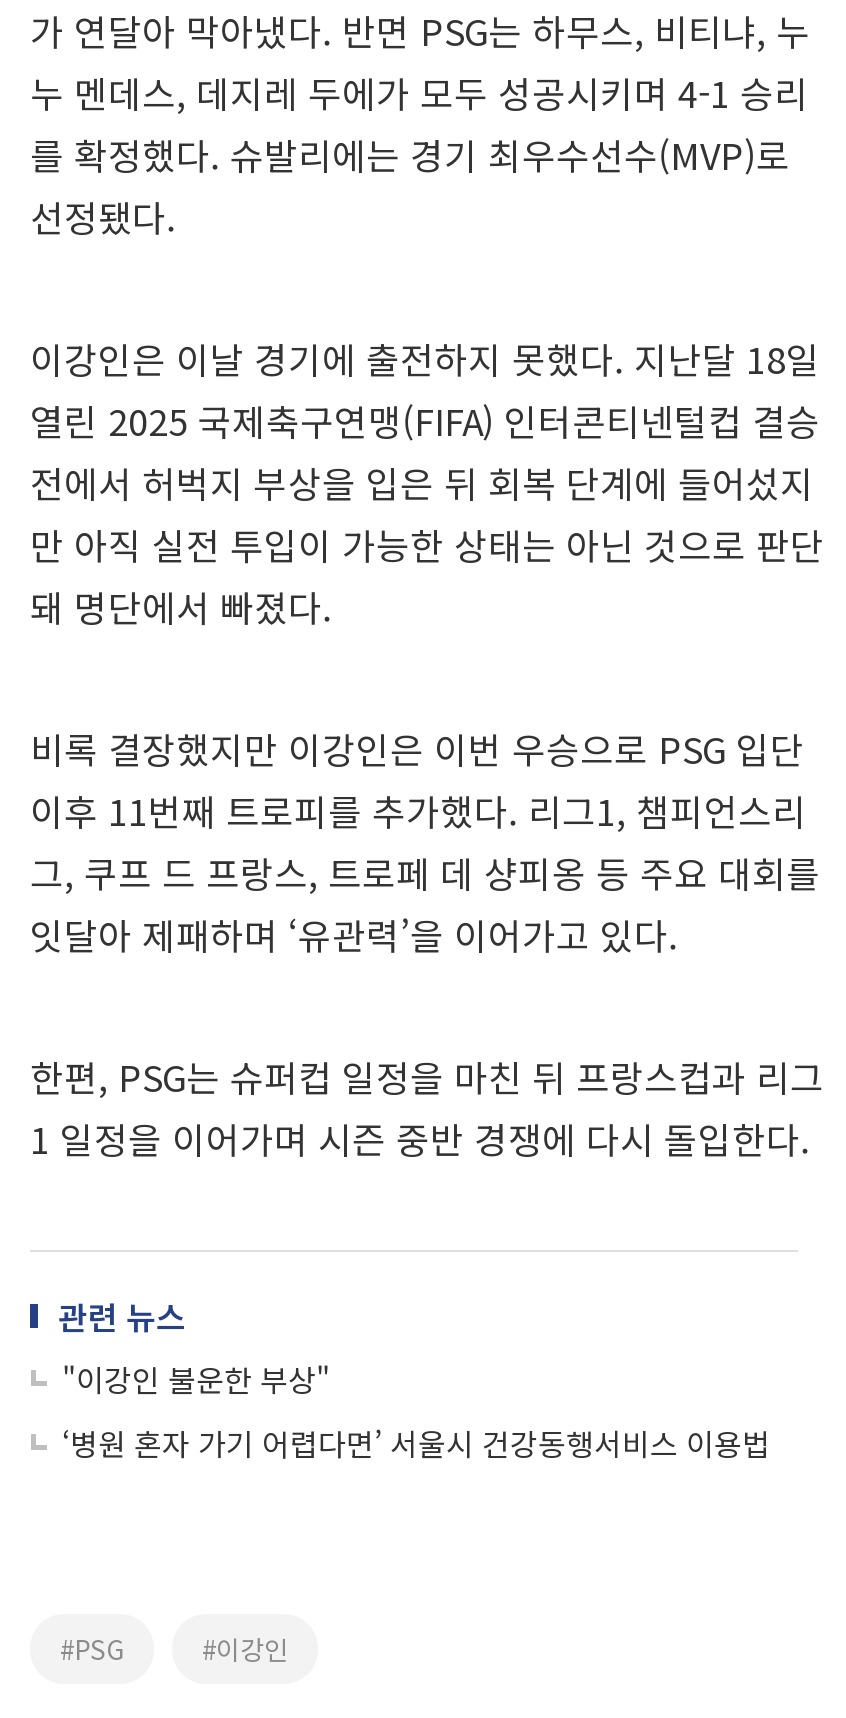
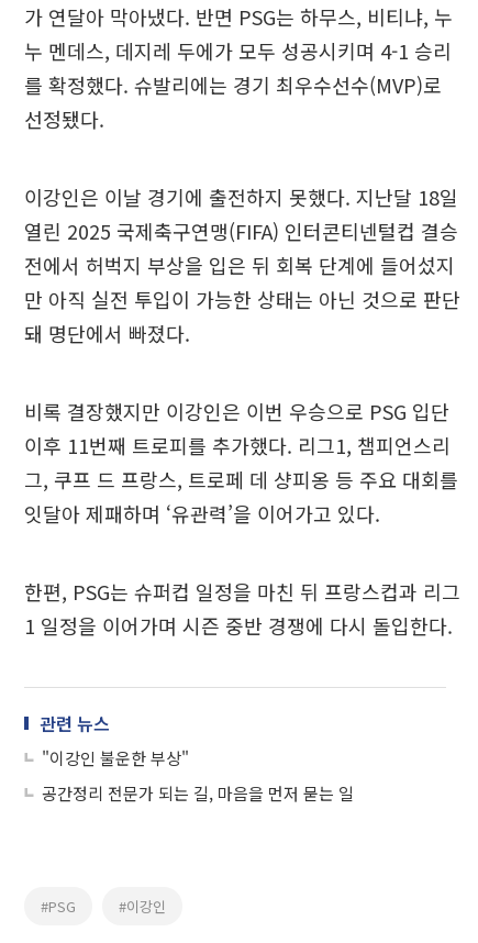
- ‘병원 혼자 가기 어렵다면’ 서울시 건강동행서비스 이용법
+ 공간정리 전문가 되는 길, 마음을 먼저 묻는 일
